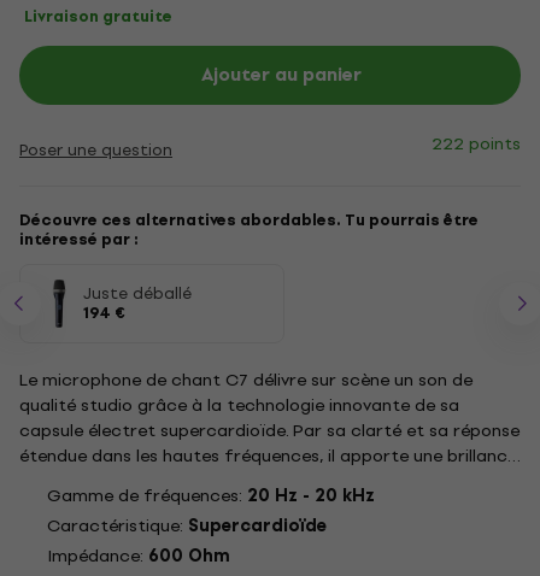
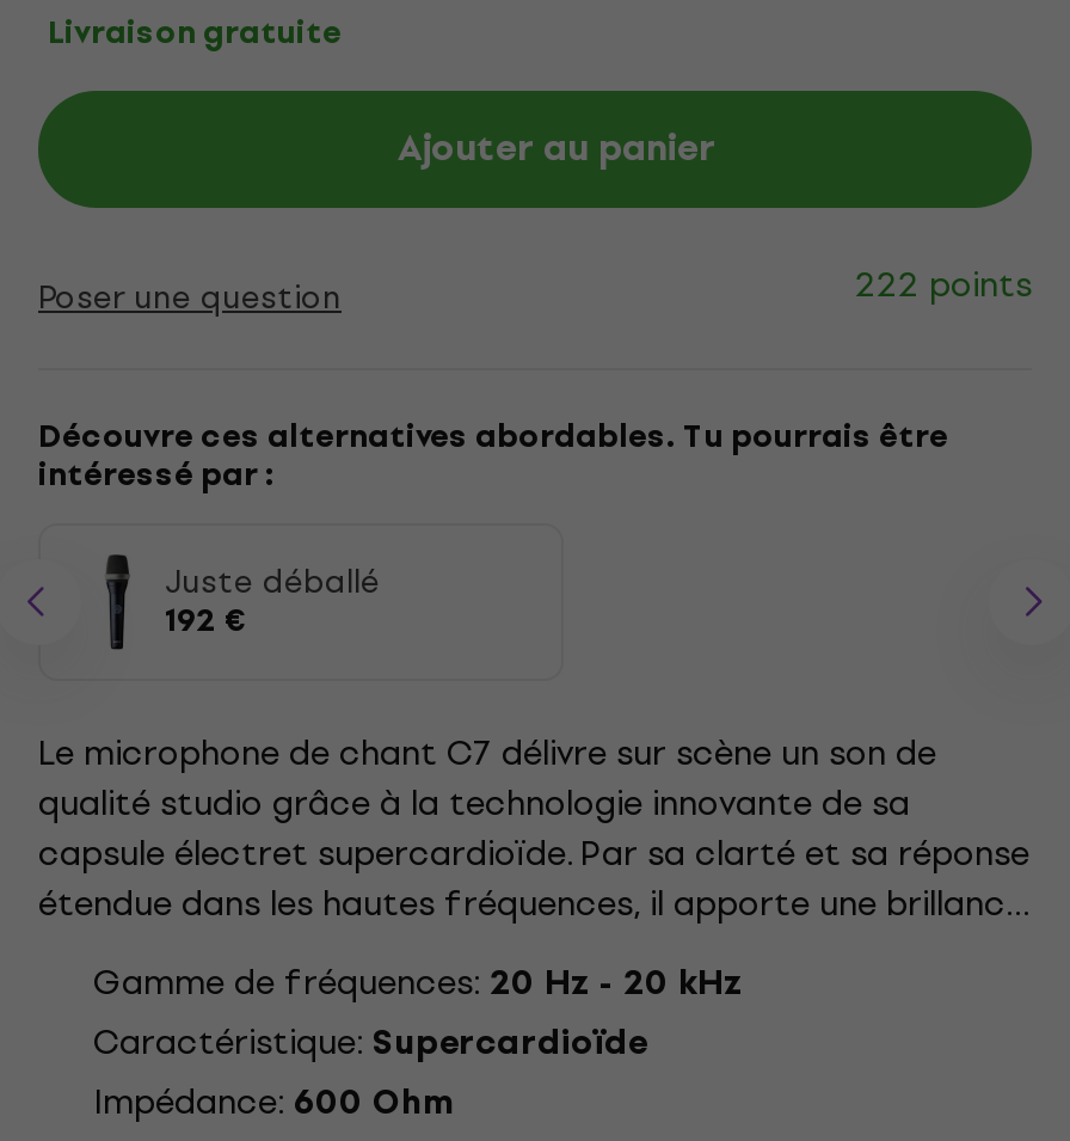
- 194 €
+ 192 €
